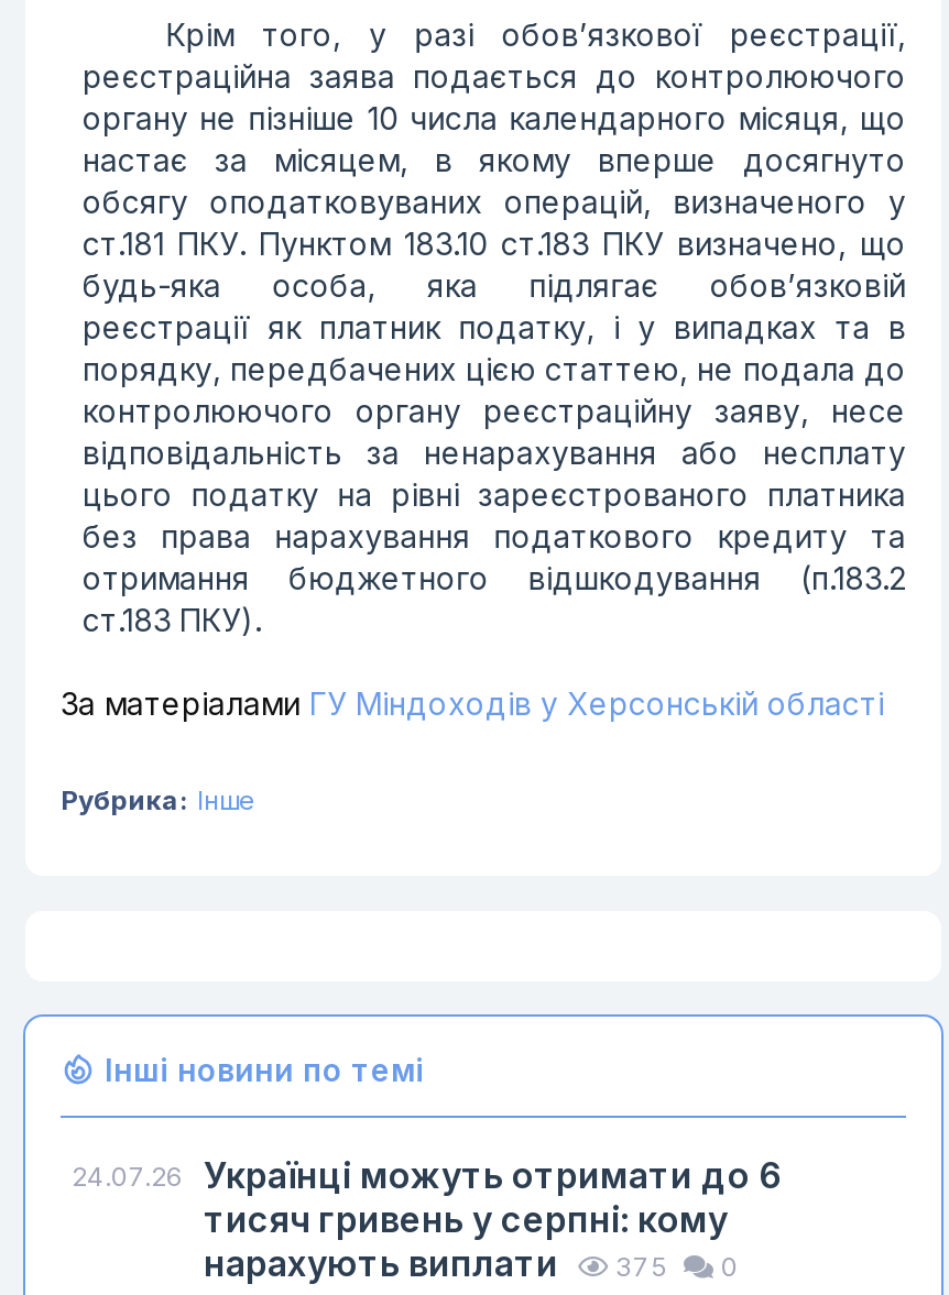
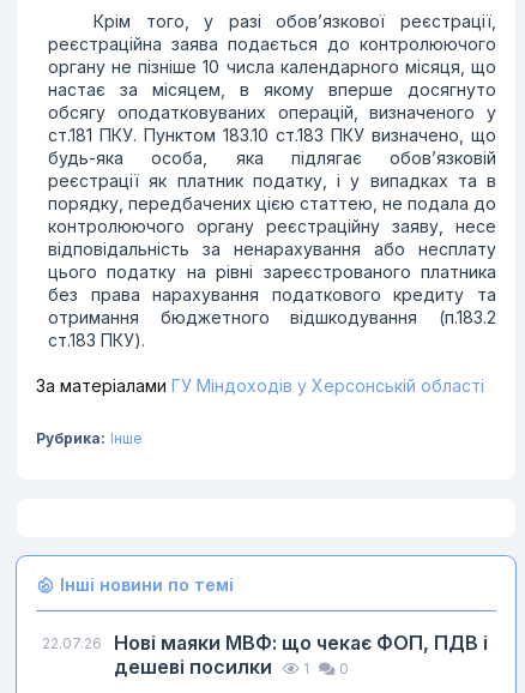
- 24.07.26 Українці можуть отримати до 6
- тисяч гривень у серпні: кому
- нарахують виплати
- 375
+ 22.07.26
+ Нові маяки МВФ: що чекає ФОП, ПДВ і
+ дешеві посилки
+ 1
